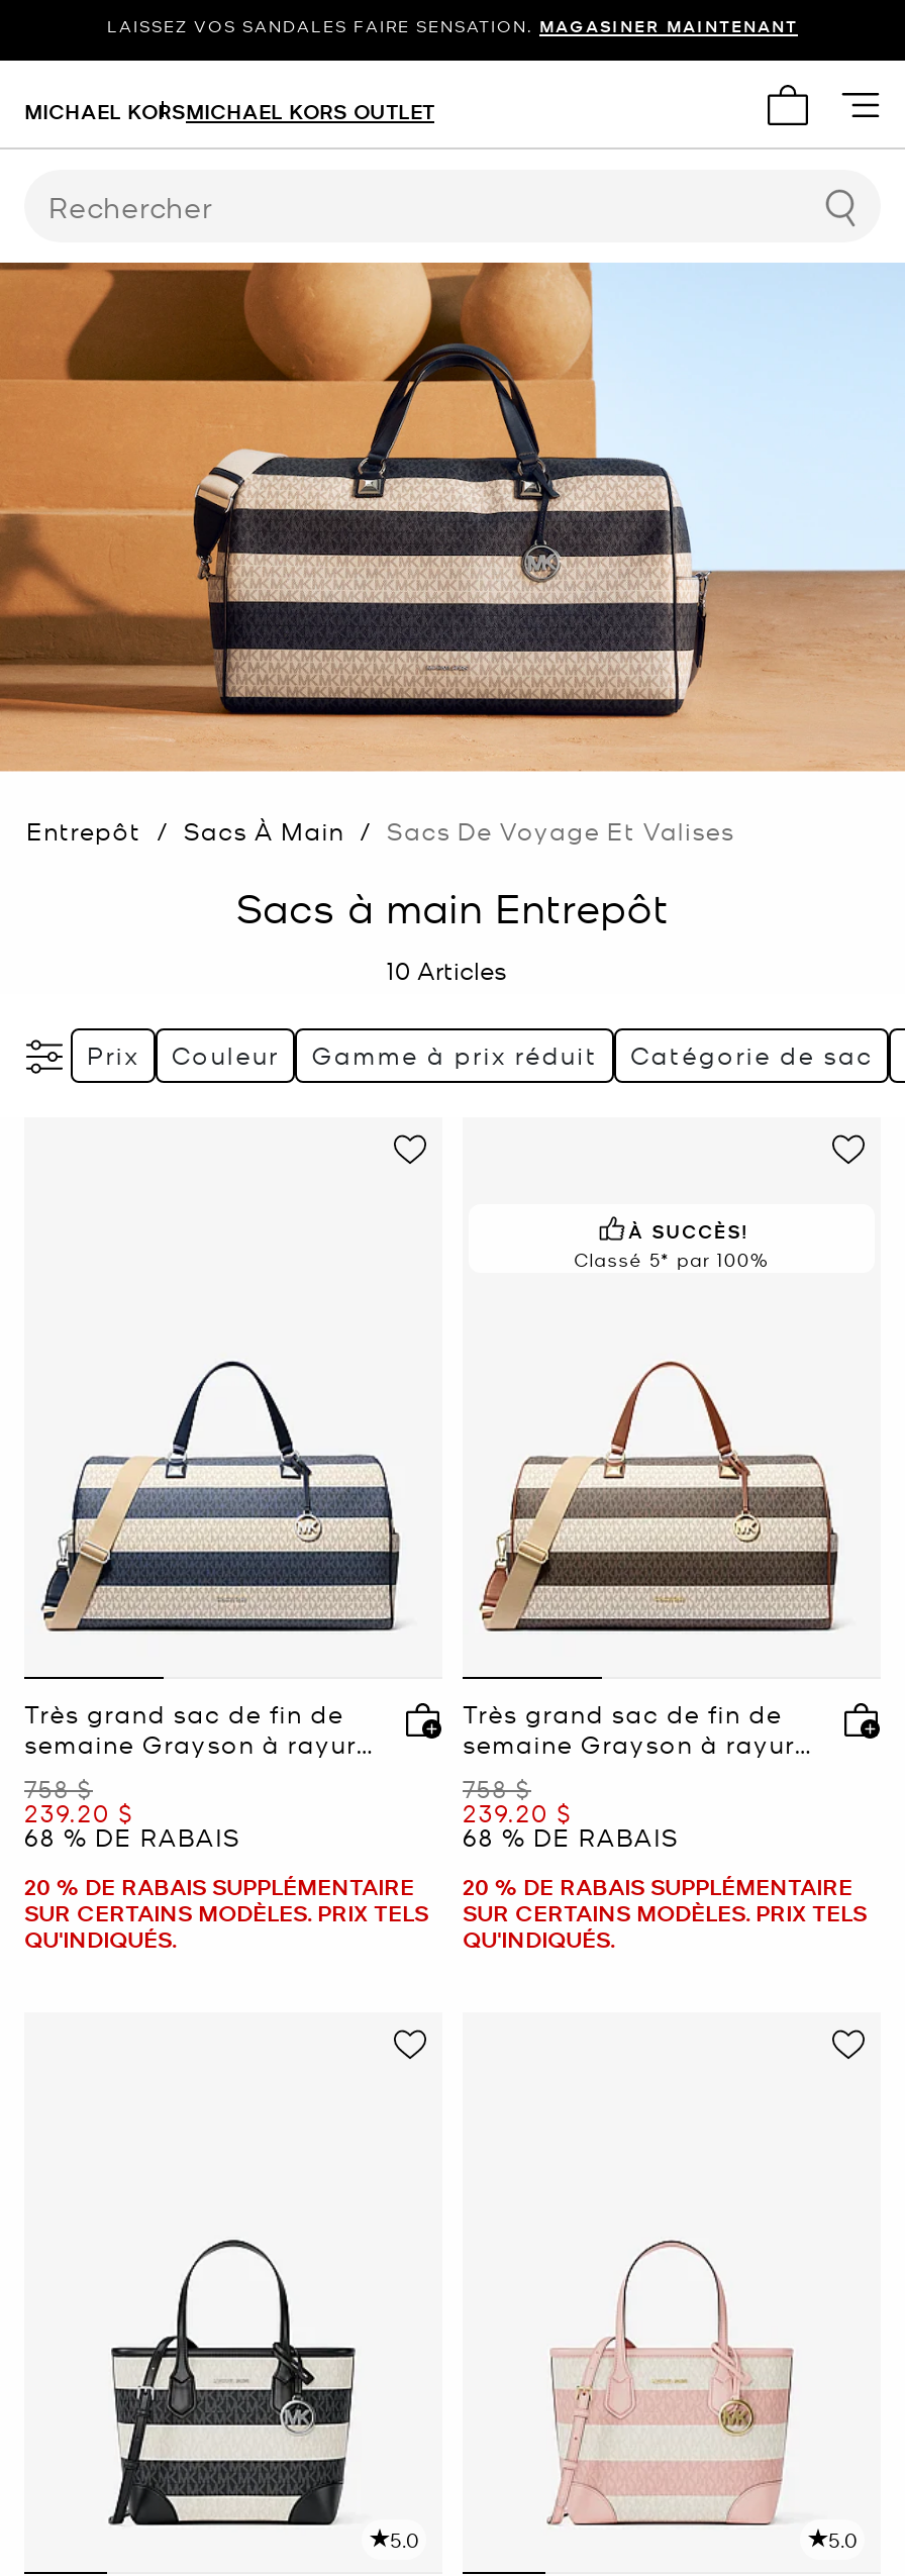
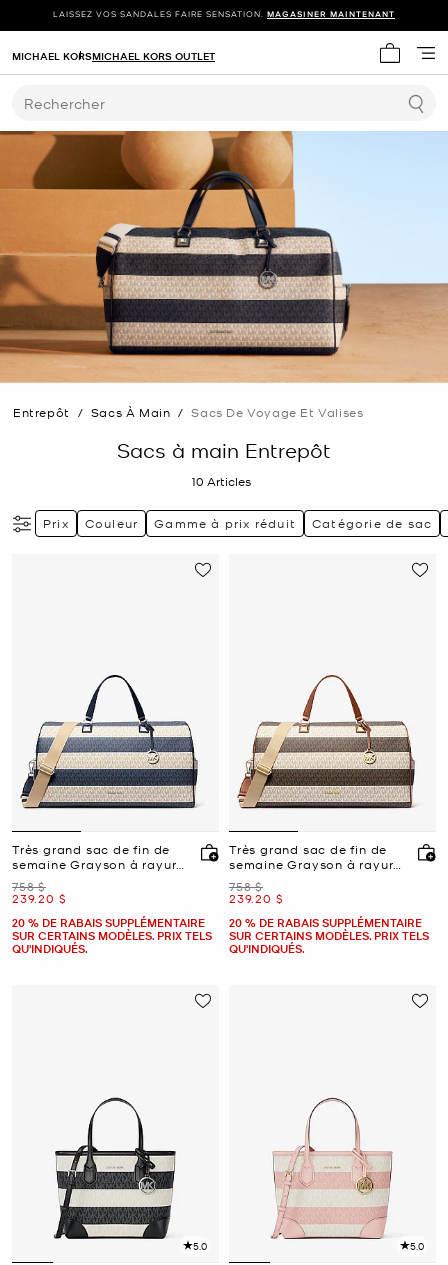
- À SUCCÈS!
- Classé 5* par 100%

- 68 % DE RABAIS

- 68 % DE RABAIS
